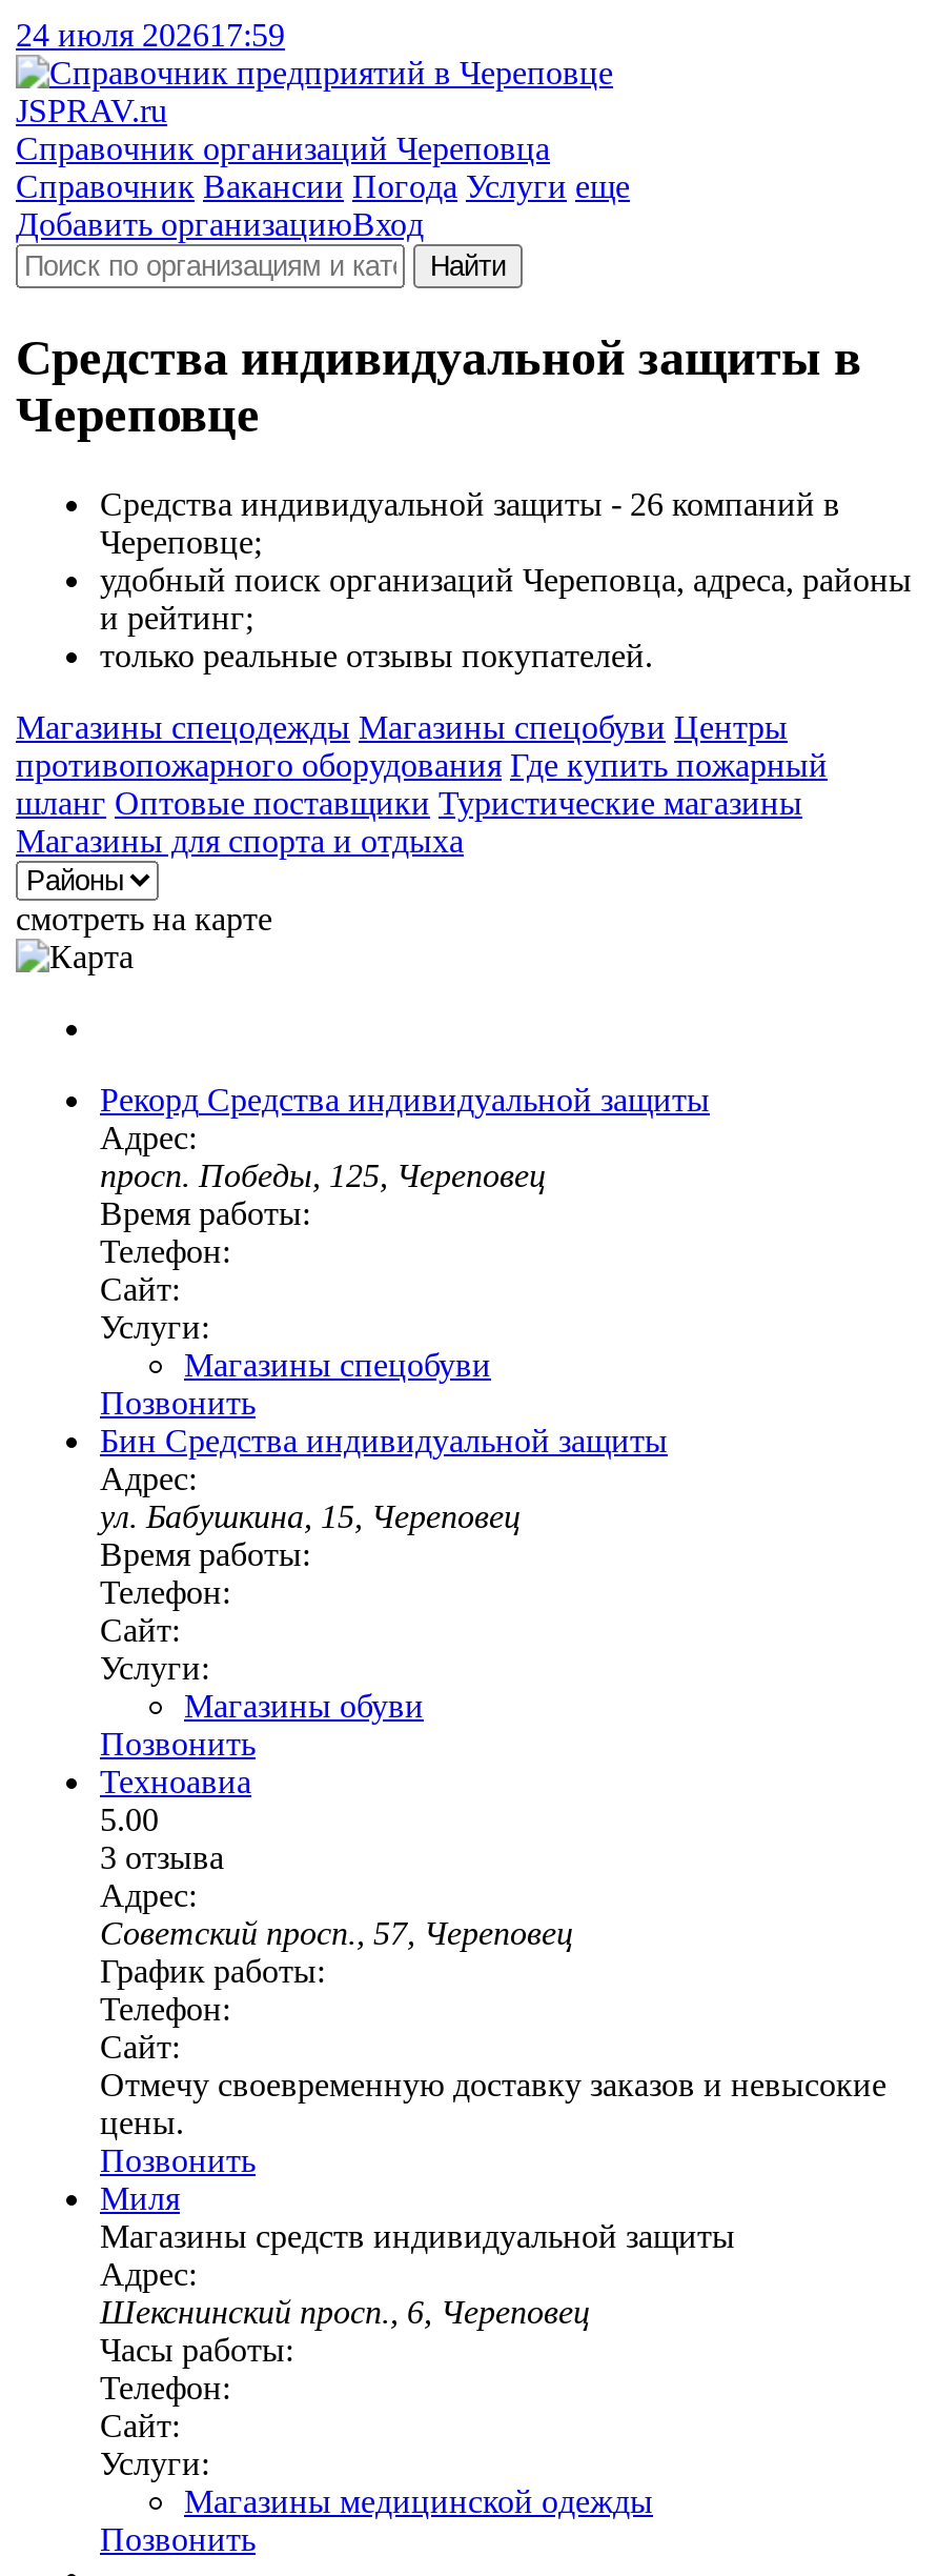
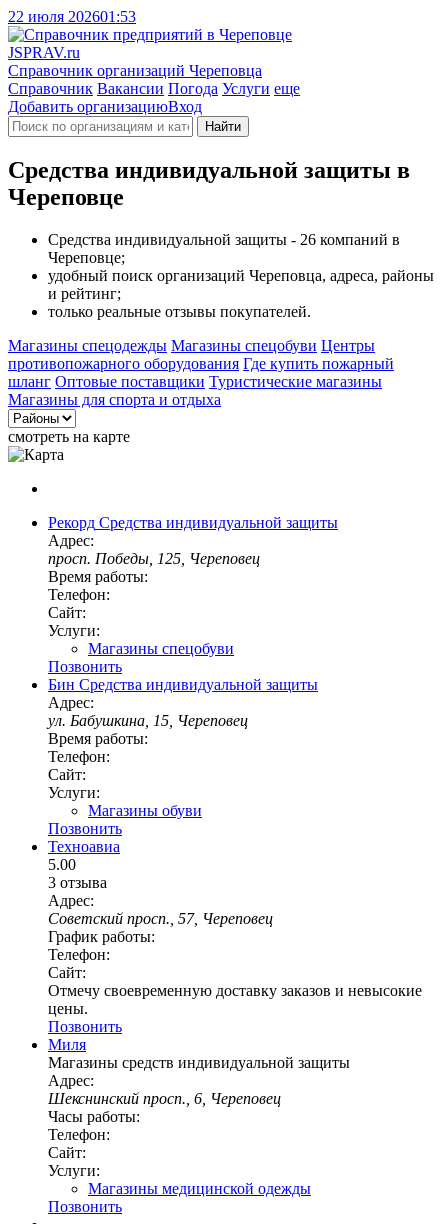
- 24 июля 202617:59
+ 22 июля 202601:53
